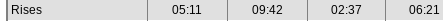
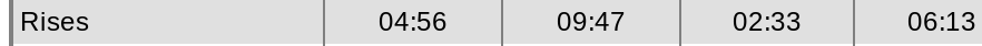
- 05:11
+ 04:56

- 09:42
+ 09:47

- 02:37
+ 02:33

- 06:21
+ 06:13
